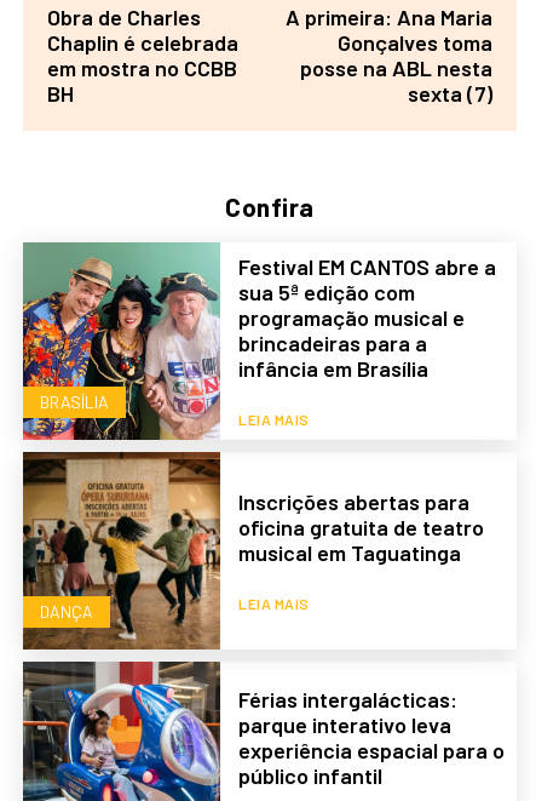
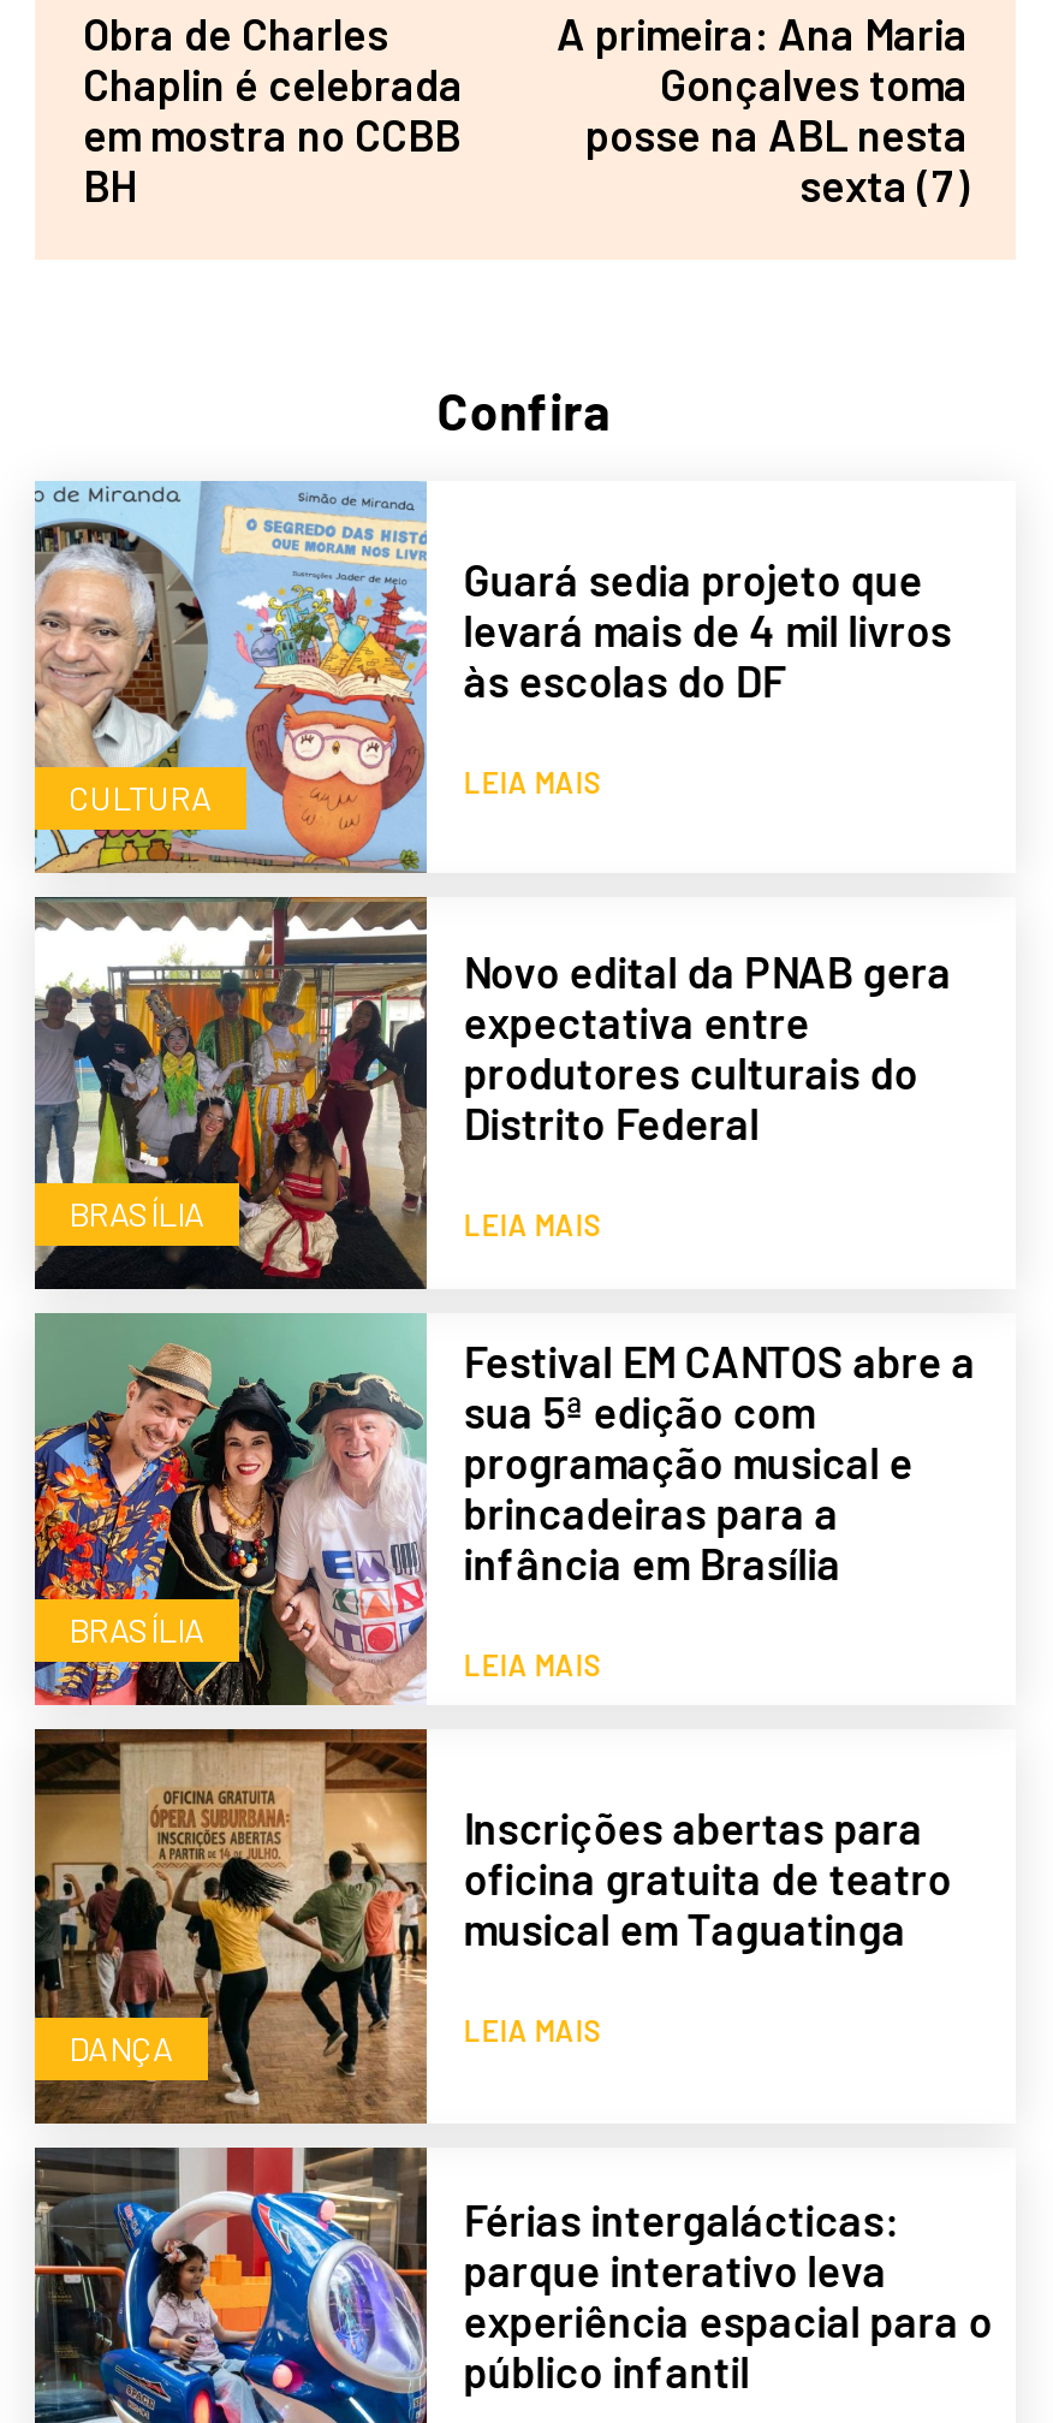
+ [image]
+ CULTURA

+ [image]
+ BRASÍLIA

+ Guará sedia projeto que
+ levará mais de 4 mil livros
+ às escolas do DF
+ LEIA MAIS

+ Novo edital da PNAB gera
+ expectativa entre
+ produtores culturais do
+ Distrito Federal
+ LEIA MAIS
